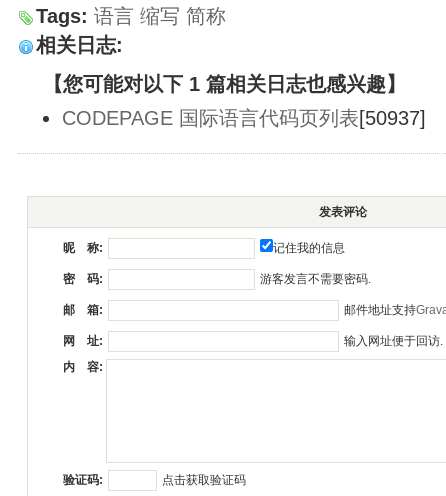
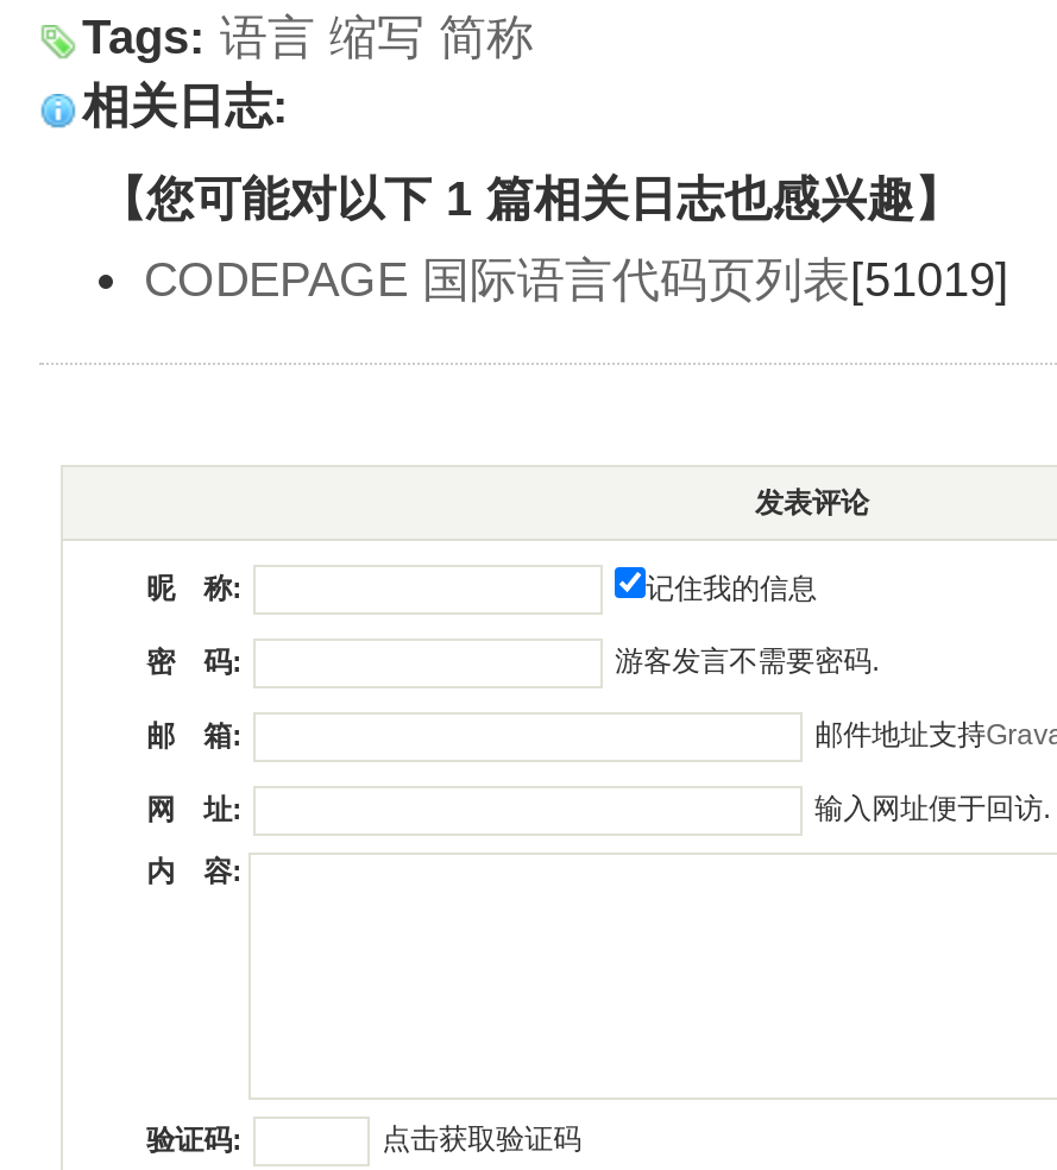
- CODEPAGE 国际语言代码页列表[50937]
+ CODEPAGE 国际语言代码页列表[51019]
